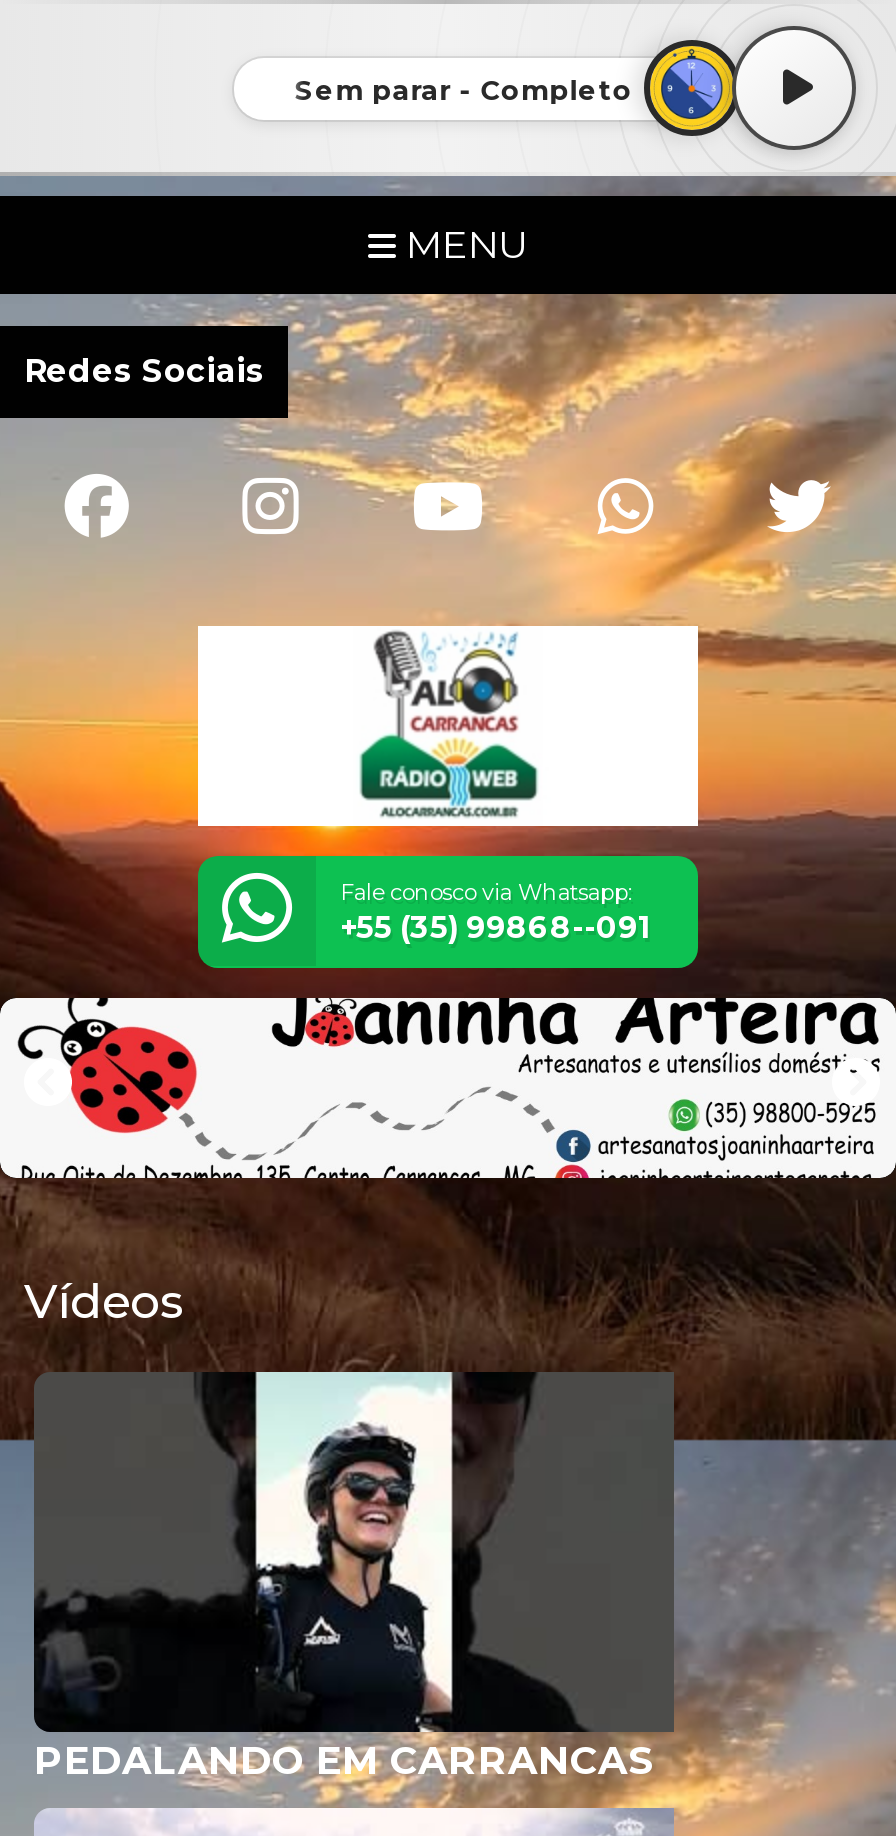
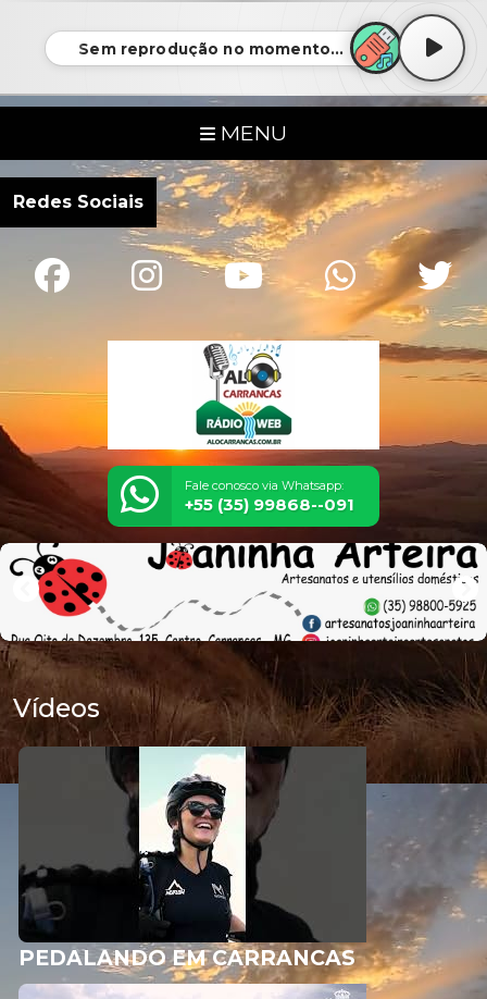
- [image]
- Sem parar - Completo
+ [image]
+ Sem reprodução no momento...
